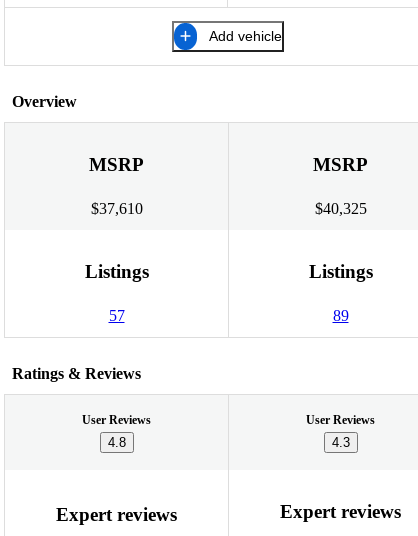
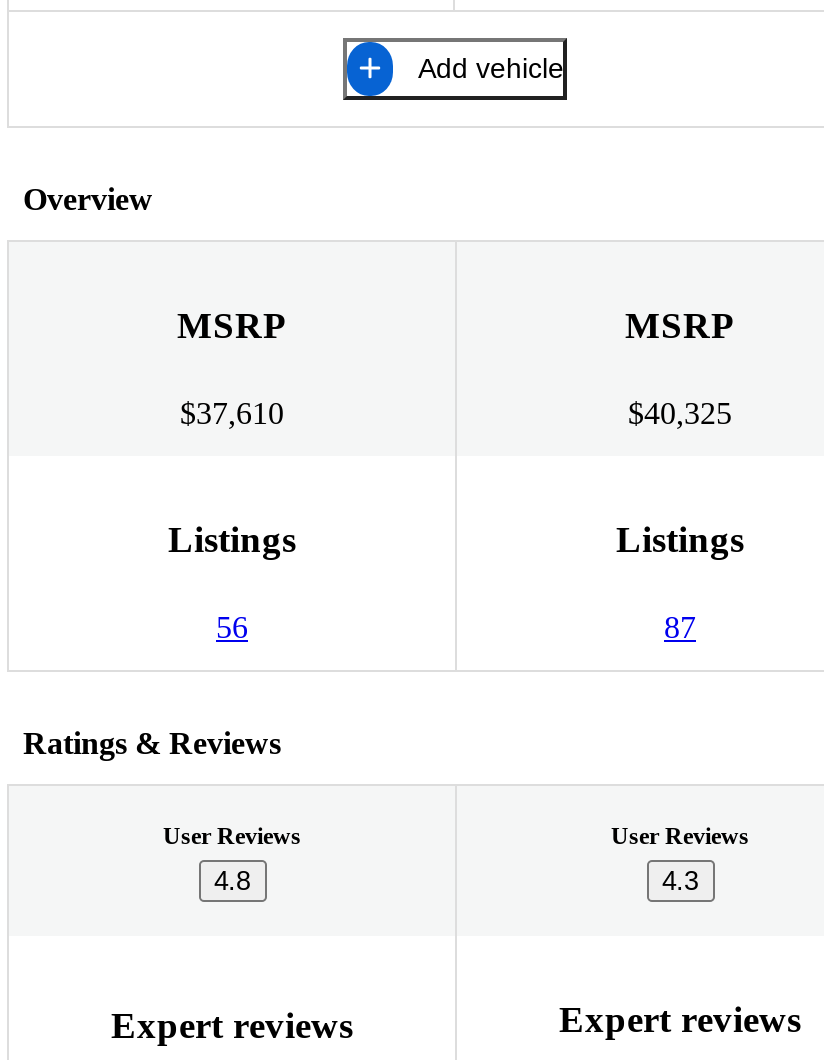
- 57
+ 56

- 89
+ 87
